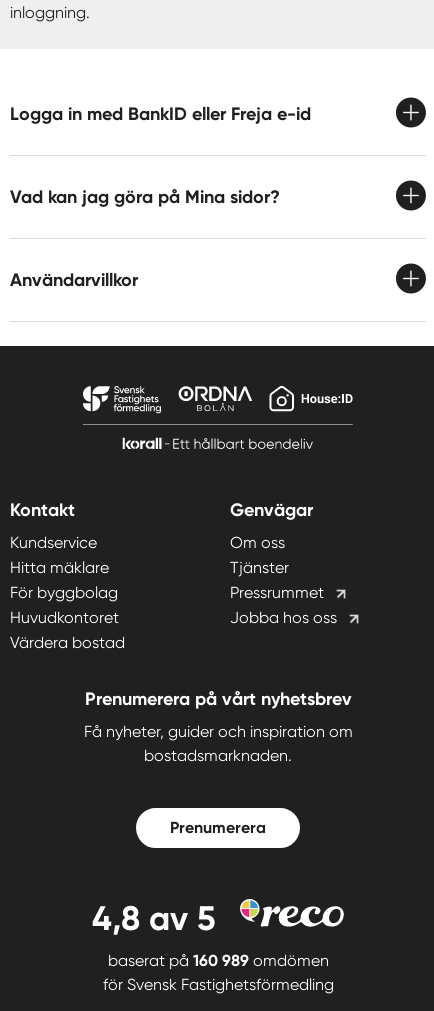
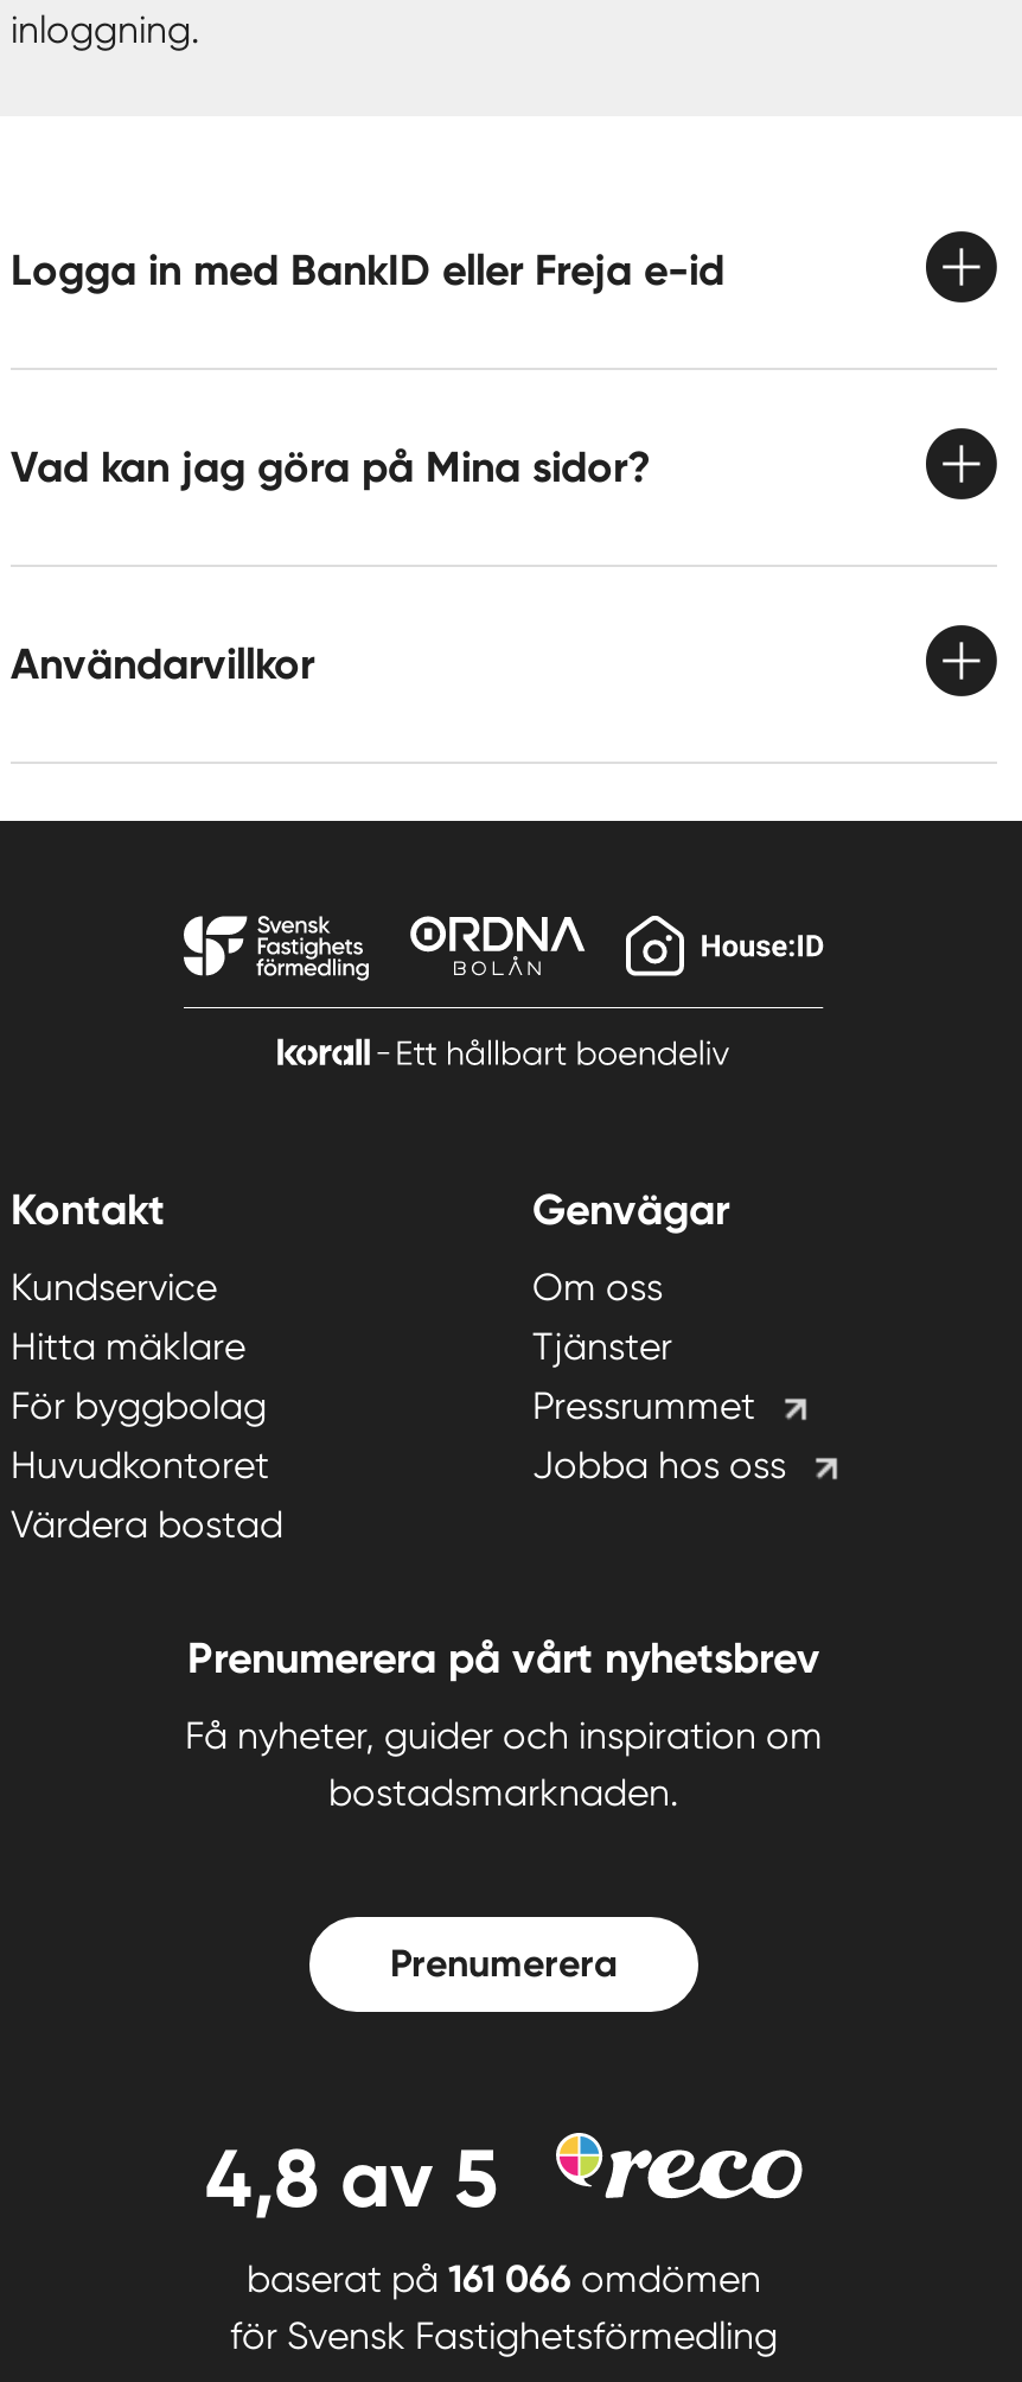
- baserat på 160 989 omdömen
+ baserat på 161 066 omdömen
